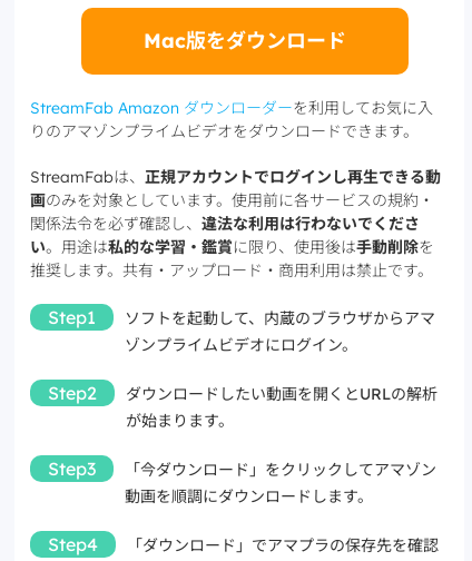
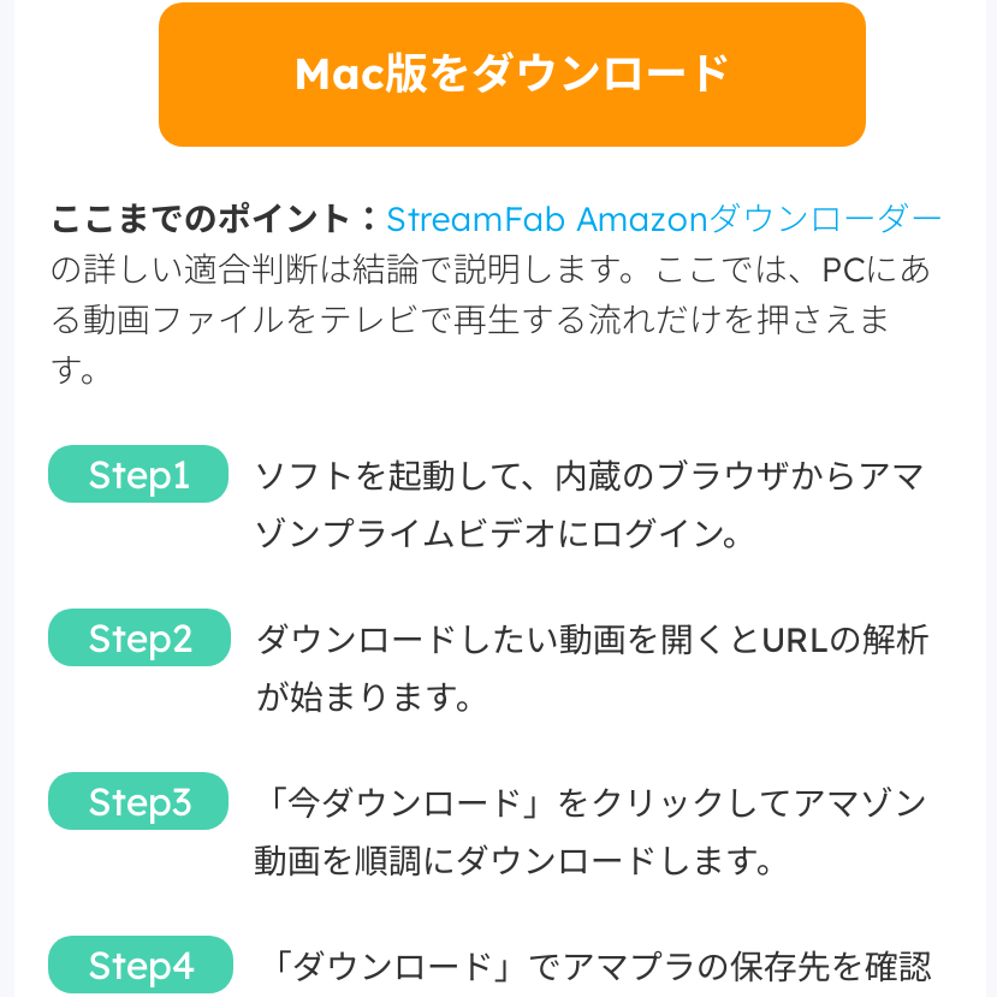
- StreamFab Amazon ダウンローダーを利用してお気に入
- りのアマゾンプライムビデオをダウンロードできます。
- StreamFabは、正規アカウントでログインし再生できる動
- 画のみを対象としています。使用前に各サービスの規約・
- 関係法令を必ず確認し、違法な利用は行わないでくださ
- い。用途は私的な学習・鑑賞に限り、使用後は手動削除を
- 推奨します。共有・アップロード・商用利用は禁止です。
+ ここまでのポイント：StreamFab Amazonダウンローダー
+ の詳しい適合判断は結論で説明します。ここでは、PCにあ
+ る動画ファイルをテレビで再生する流れだけを押さえま
+ す。
